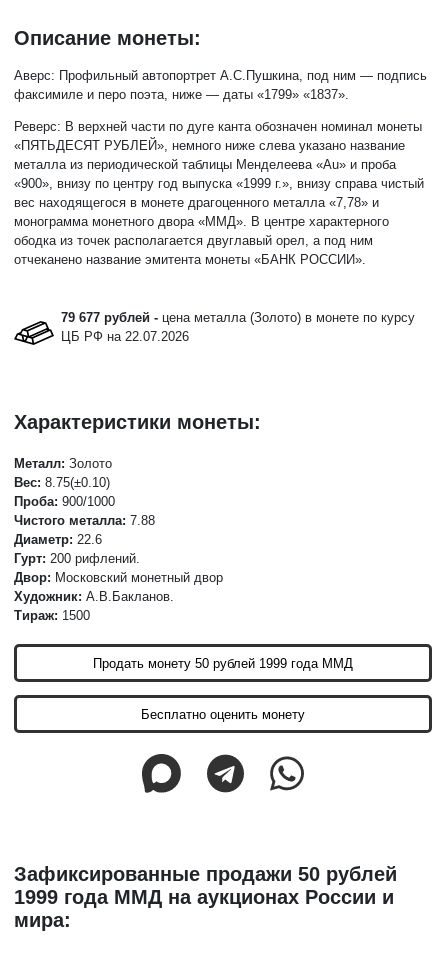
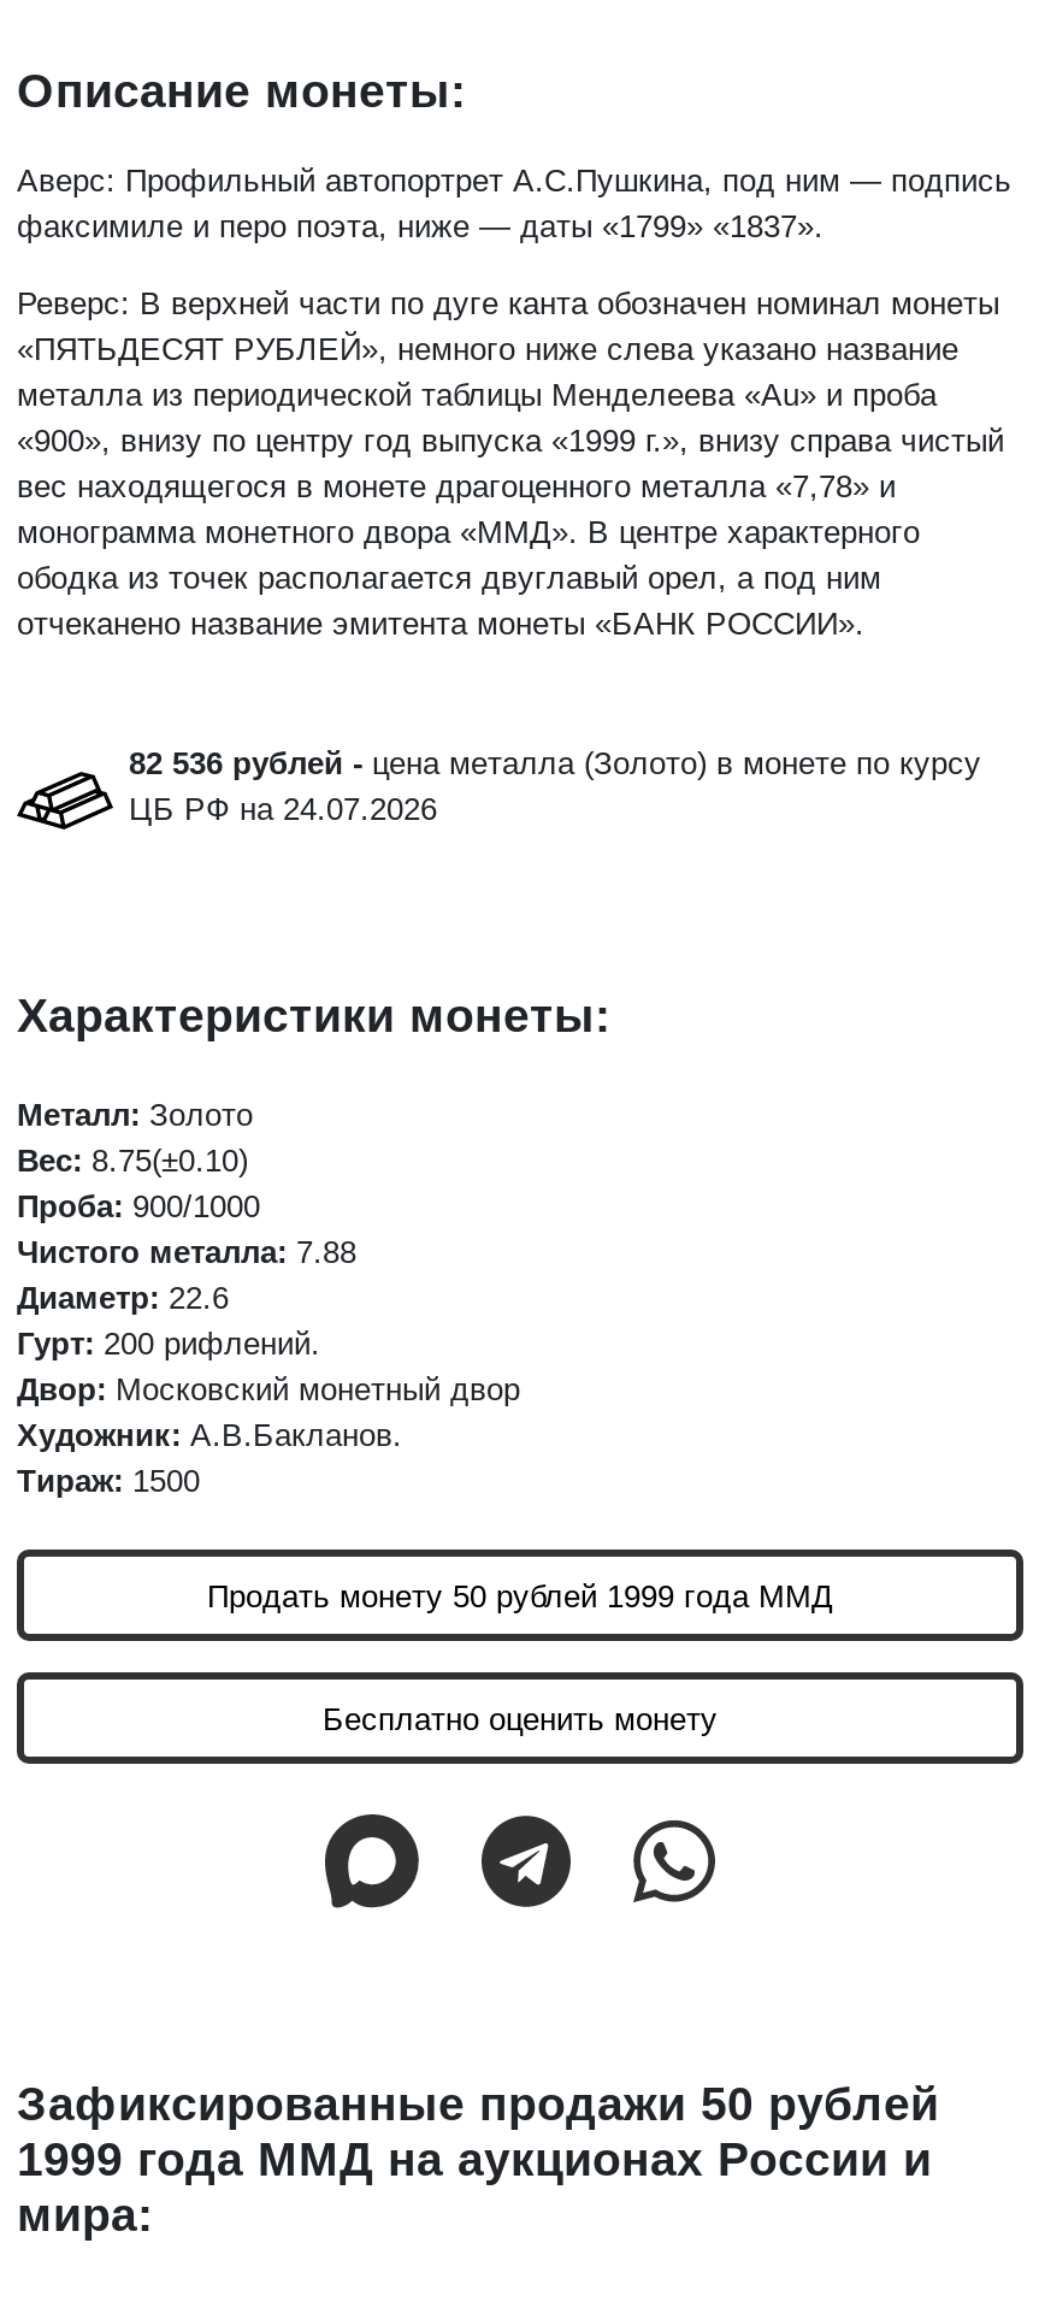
- 79 677 рублей - цена металла (Золото) в монете по курсу
+ 82 536 рублей - цена металла (Золото) в монете по курсу

- ЦБ РФ на 22.07.2026
+ ЦБ РФ на 24.07.2026
